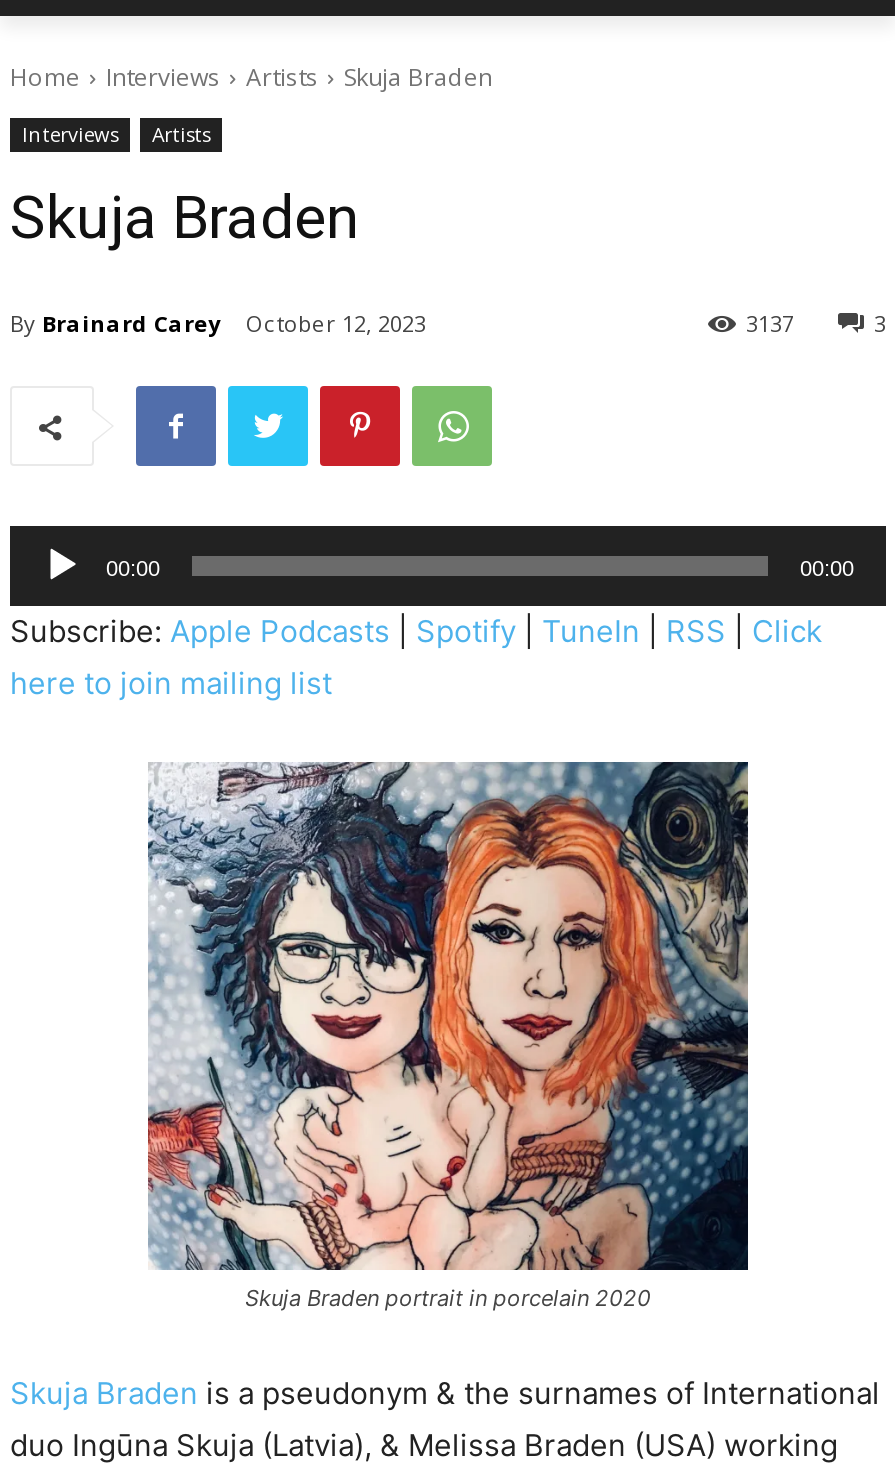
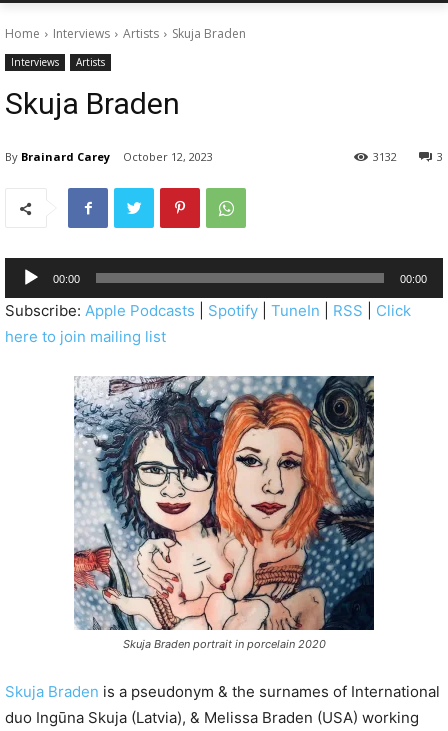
- 3137
+ 3132
